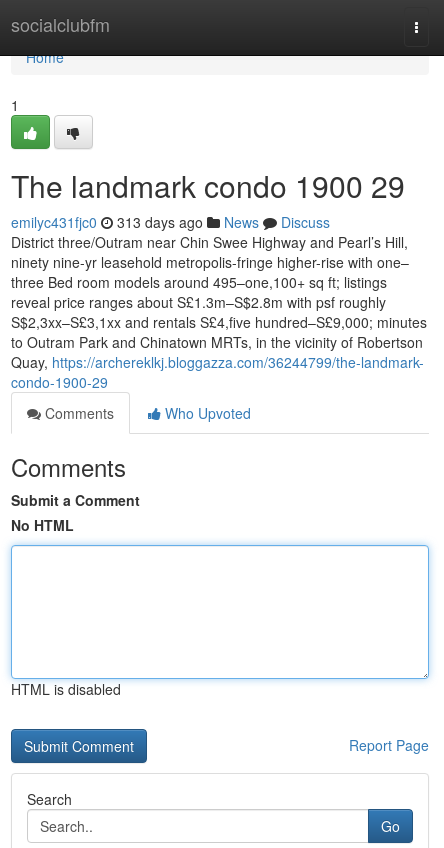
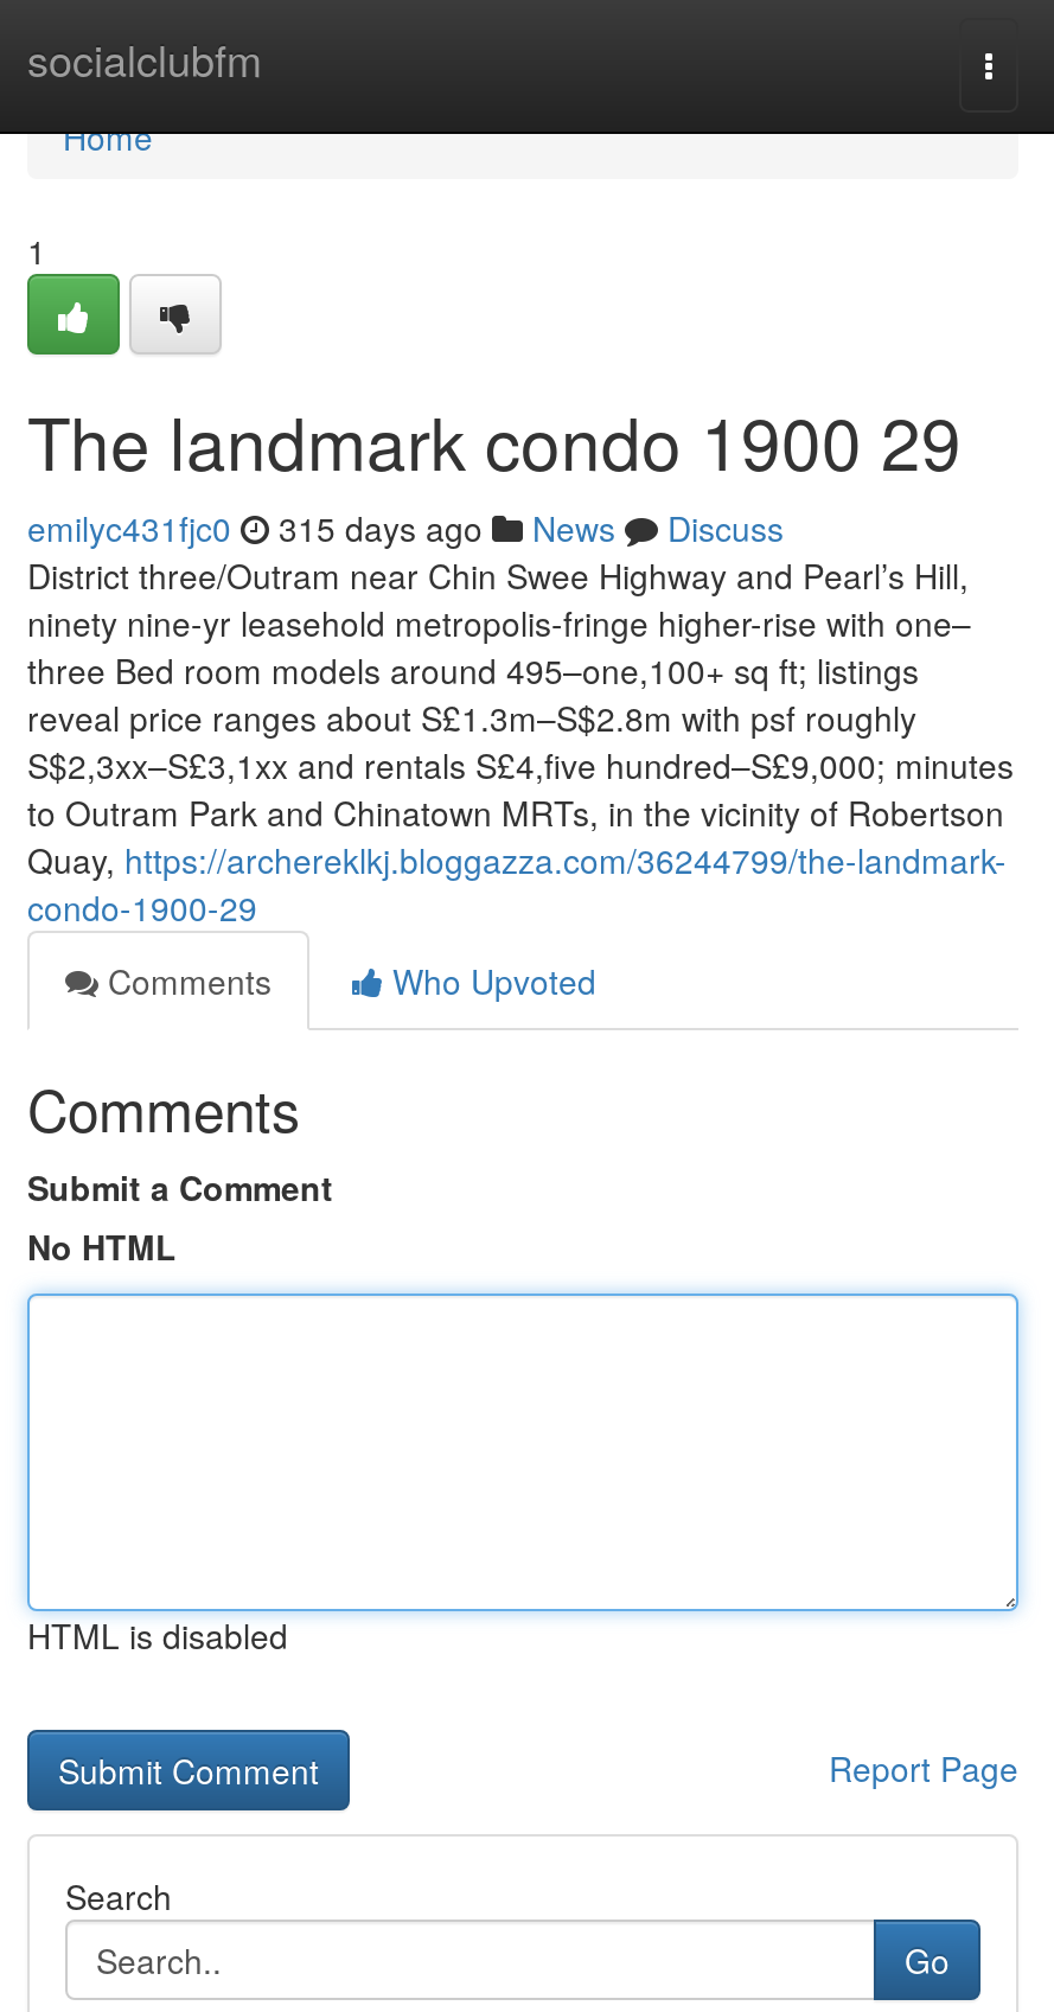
- emilyc431fjc0 313 days ago News Discuss
+ emilyc431fjc0 315 days ago News Discuss
